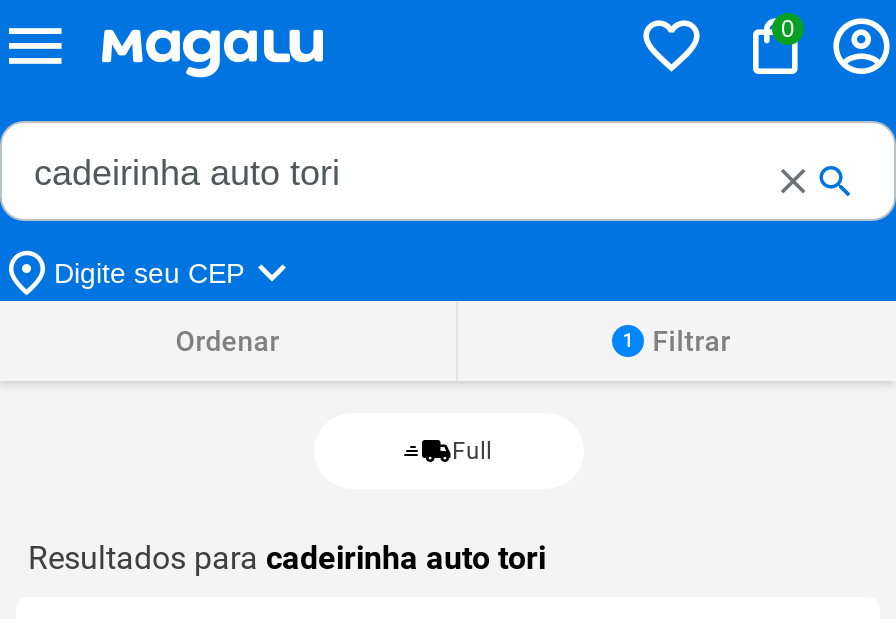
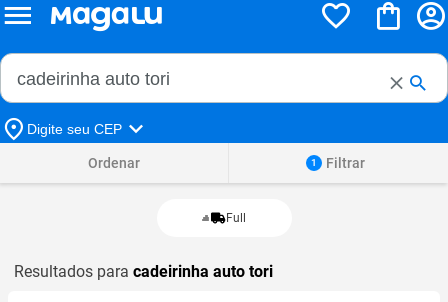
- 0
